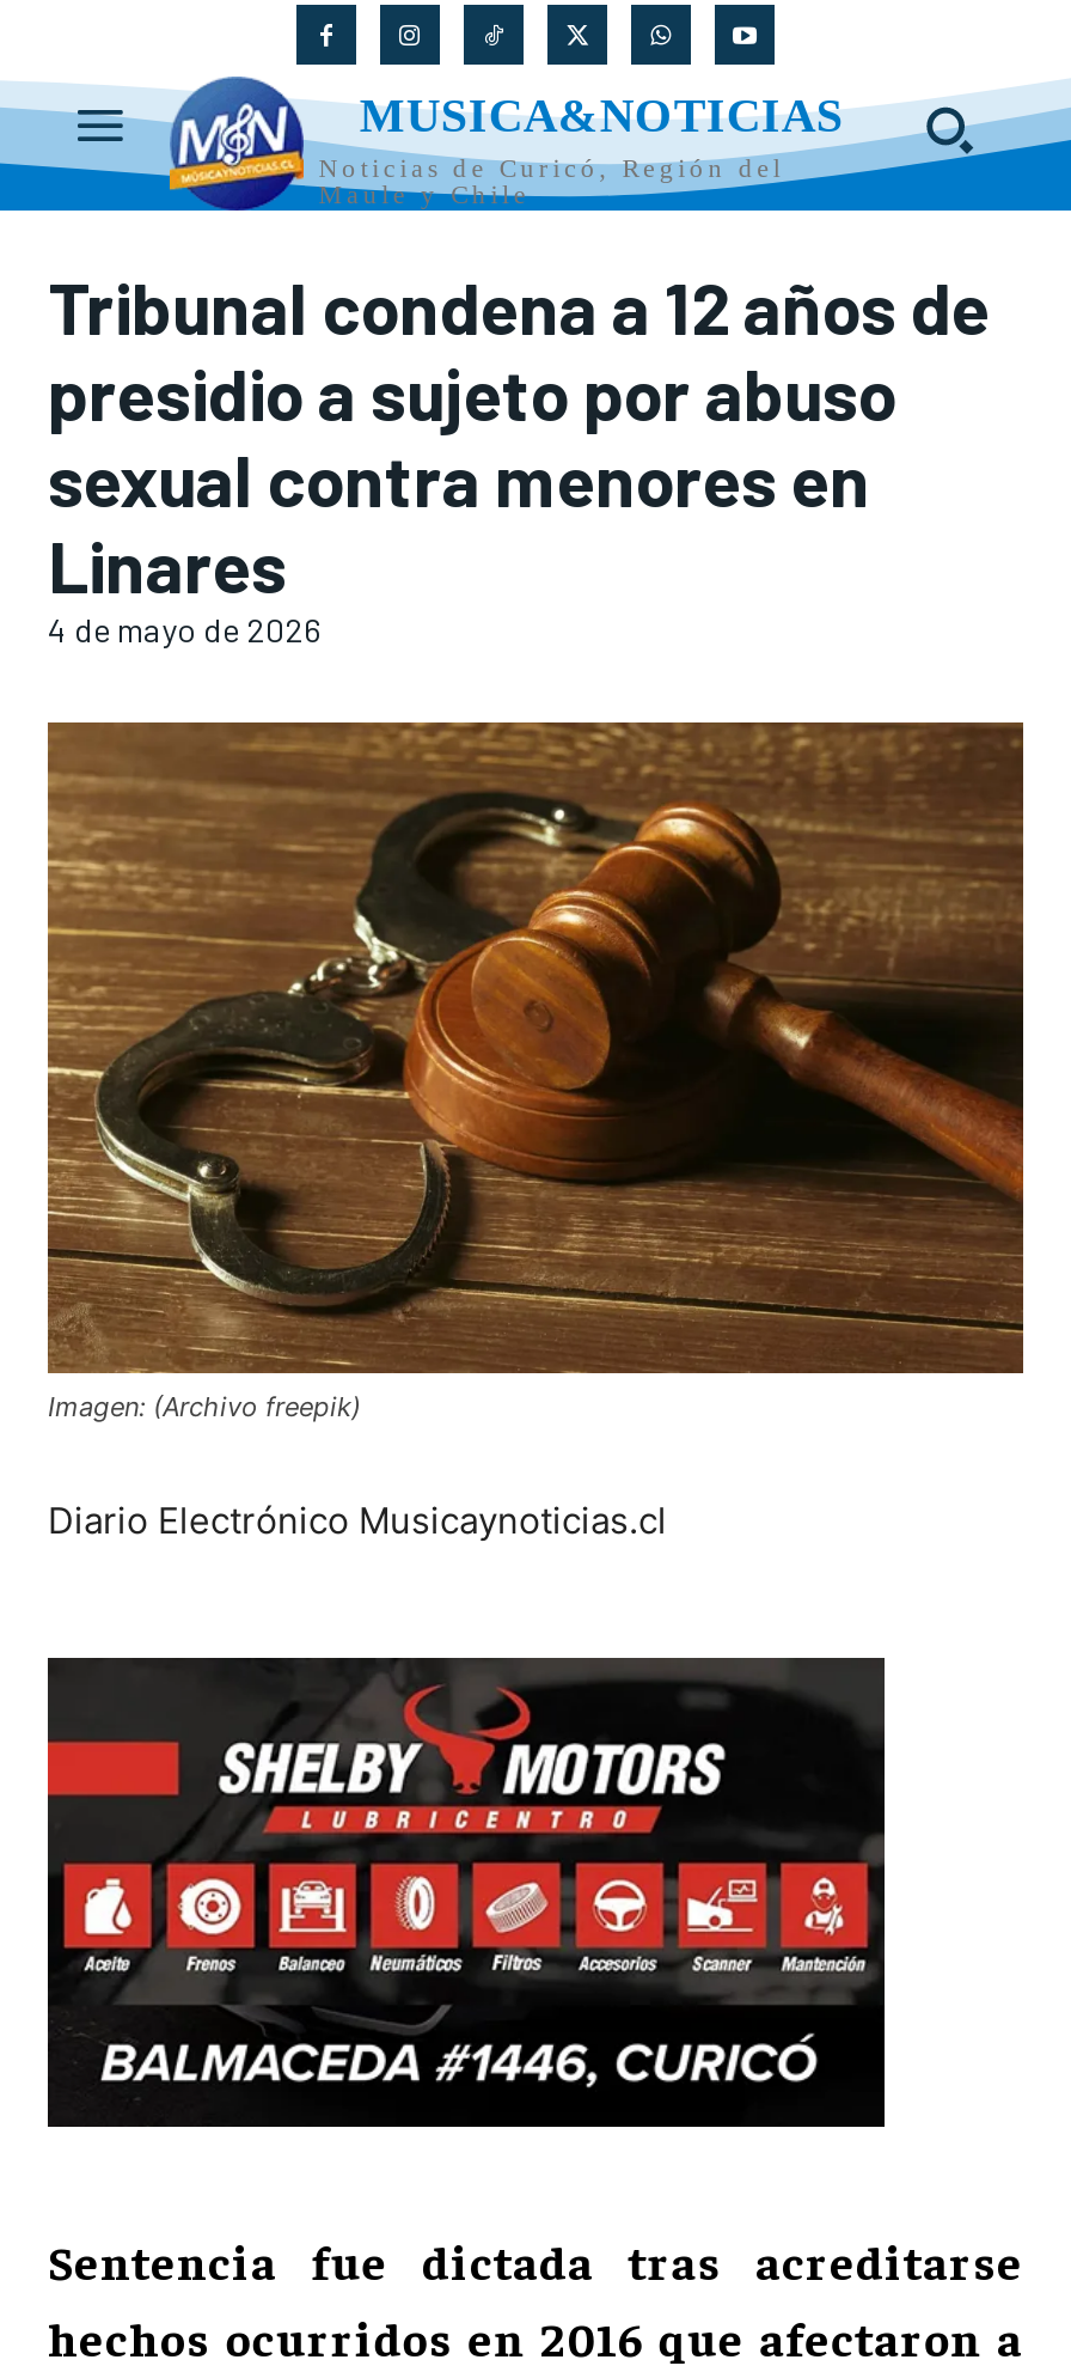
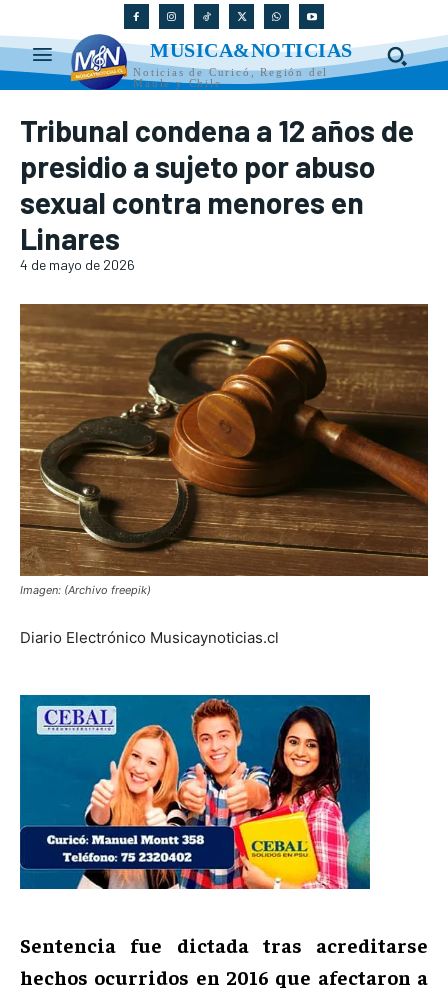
- [image]
+ [image]
